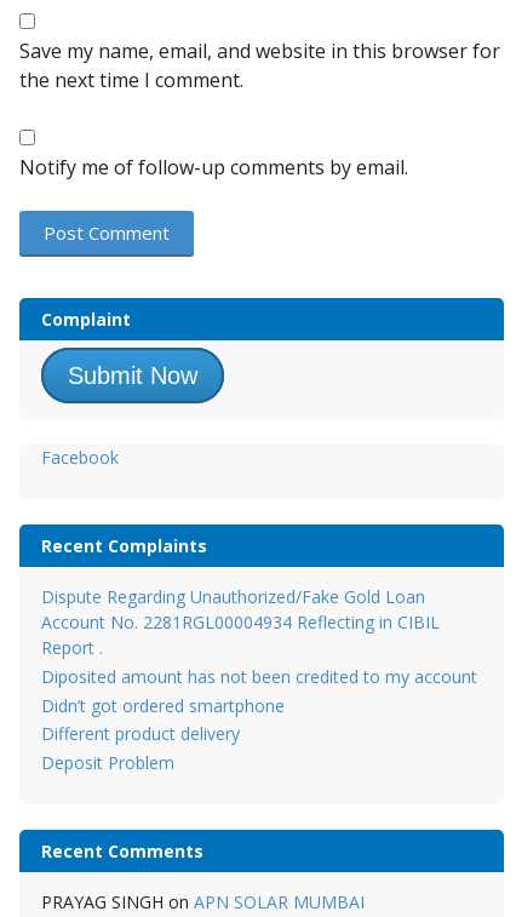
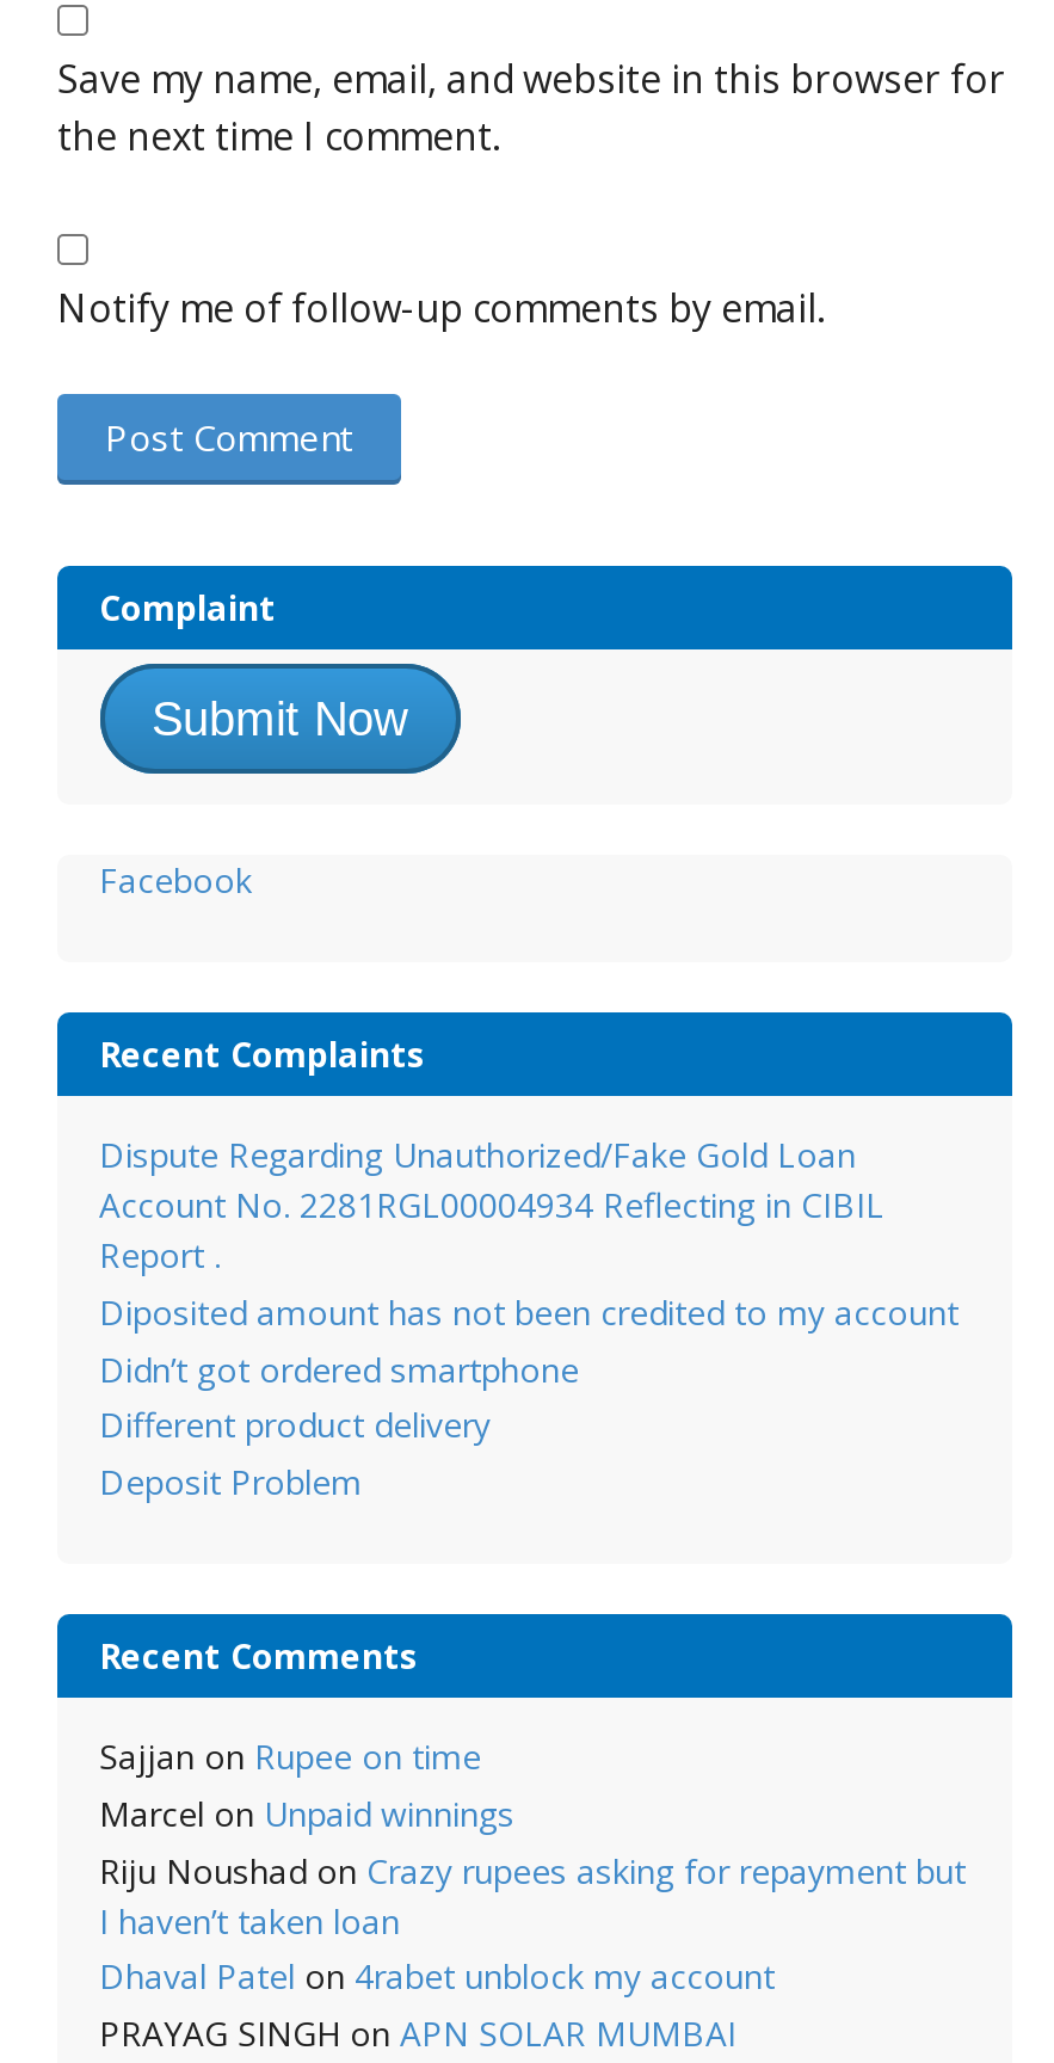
+ Sajjan on Rupee on time
+ Marcel on Unpaid winnings
+ Riju Noushad on Crazy rupees asking for repayment but
+ I haven’t taken loan
+ Dhaval Patel on 4rabet unblock my account
